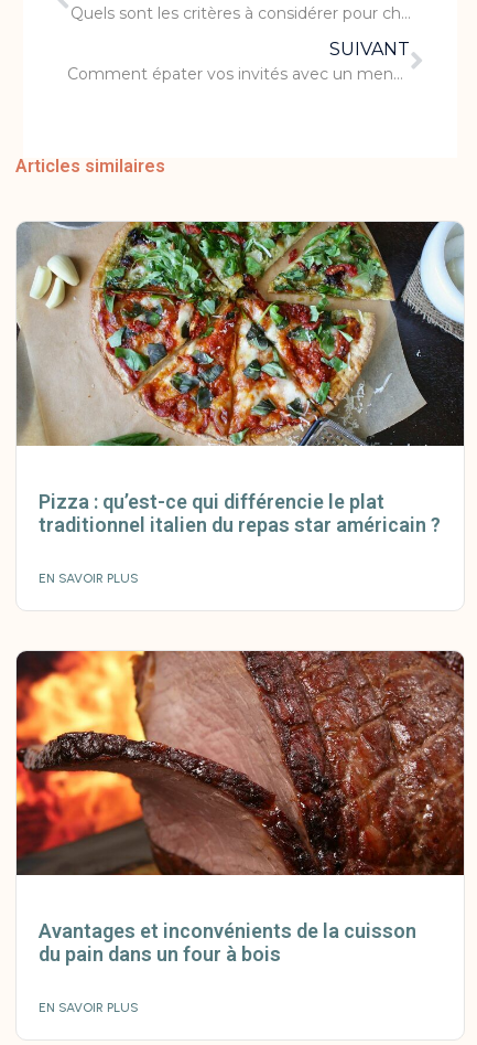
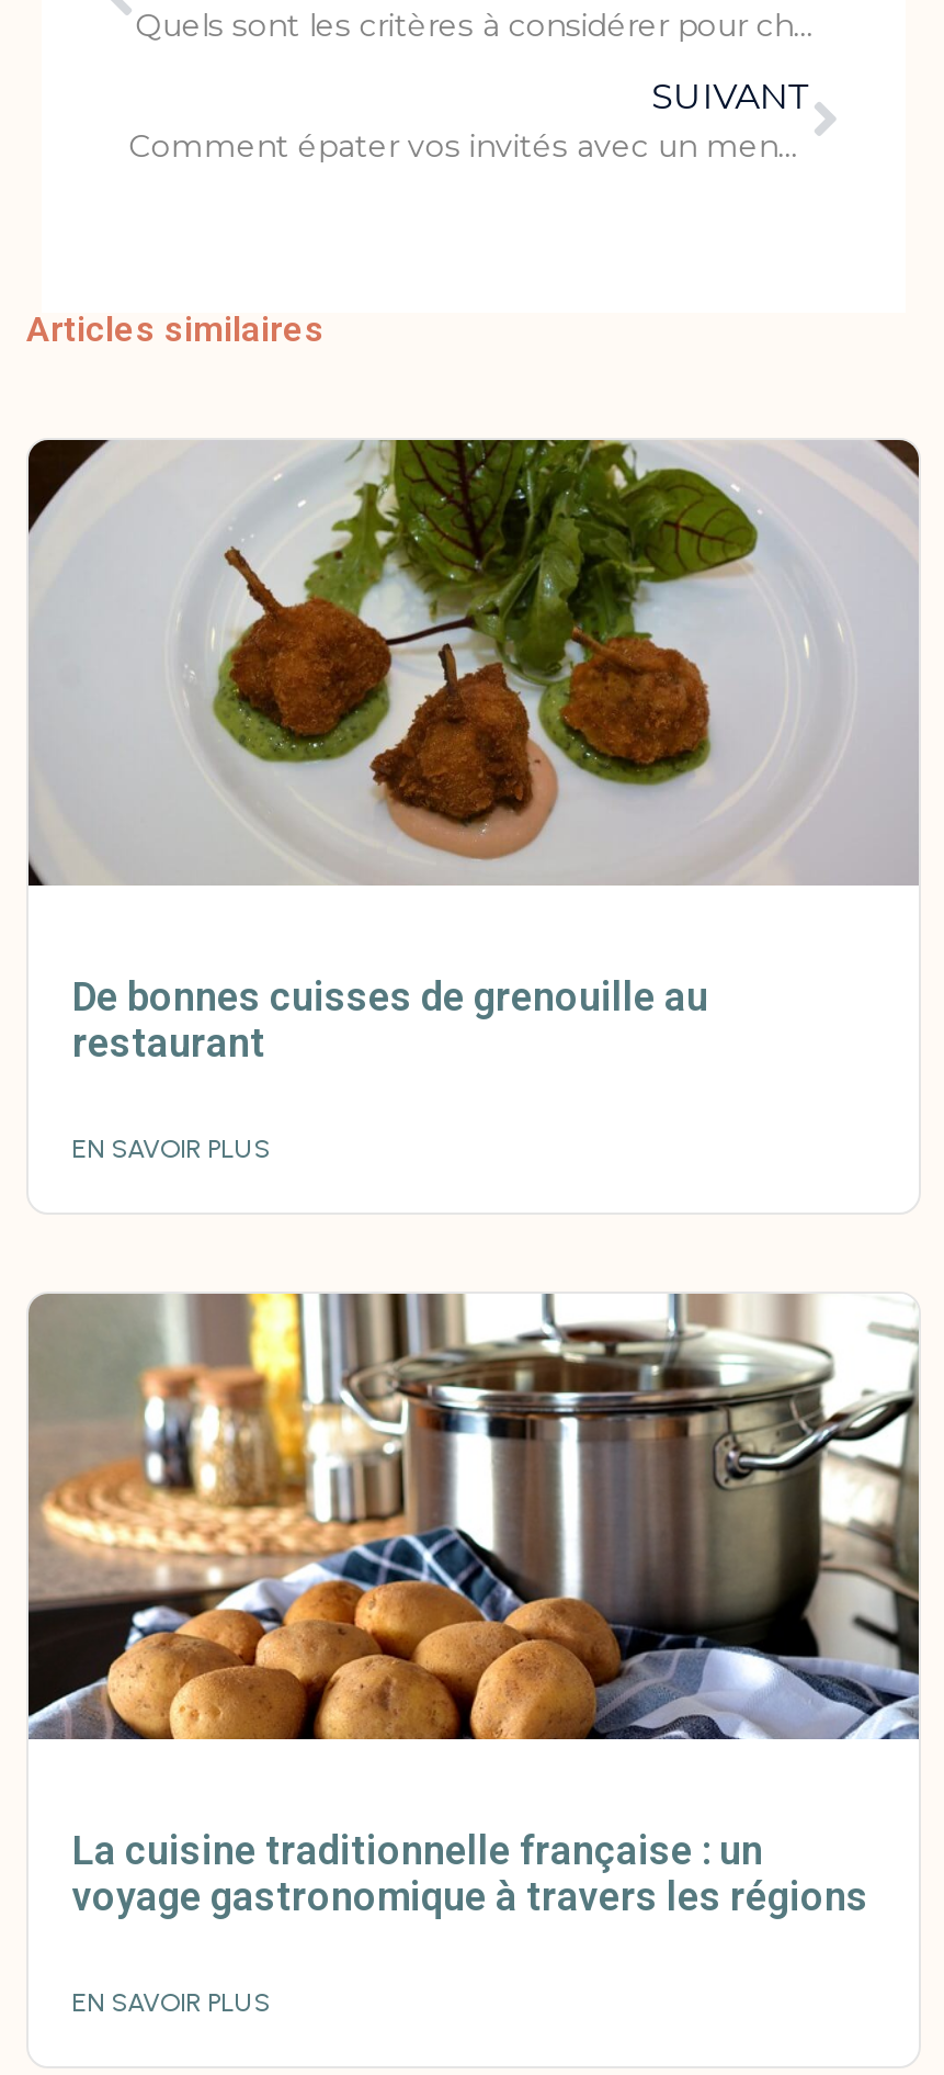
- [image]
- Pizza : qu’est-ce qui différencie le plat
- traditionnel italien du repas star américain ?
+ [image]
+ De bonnes cuisses de grenouille au
+ restaurant

- [image]
- Avantages et inconvénients de la cuisson
- du pain dans un four à bois
+ [image]
+ La cuisine traditionnelle française : un
+ voyage gastronomique à travers les régions
